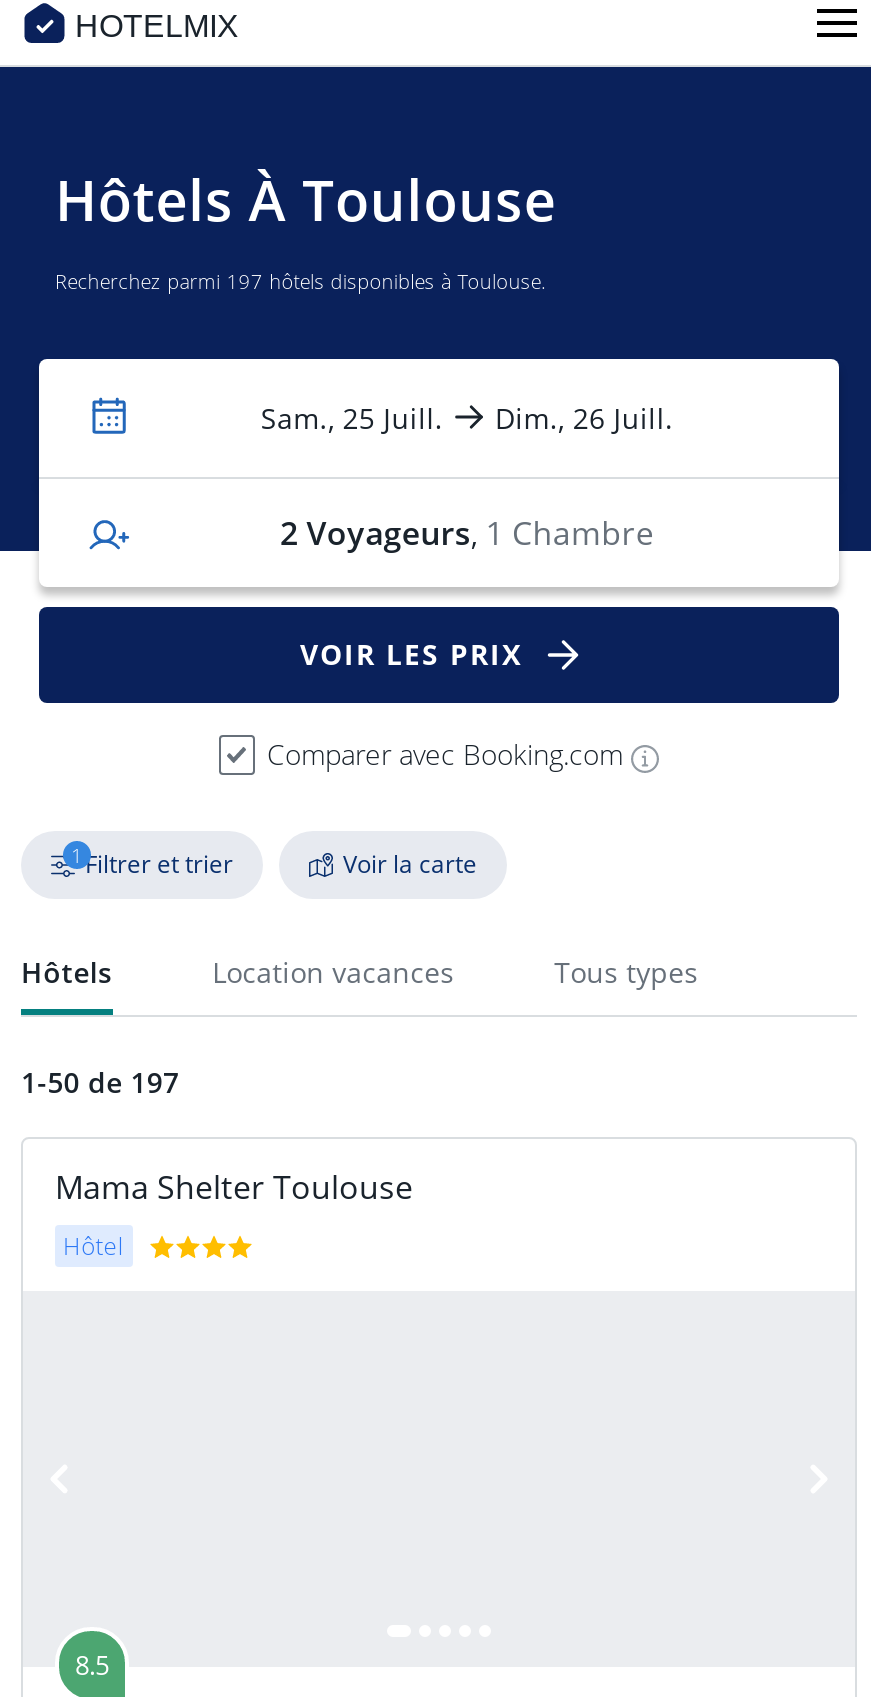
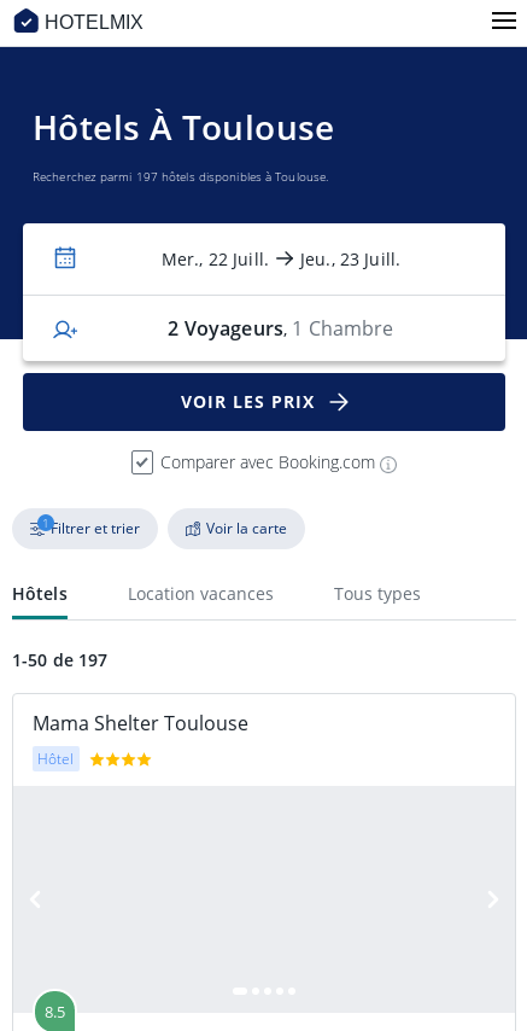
- Sam., 25 Juill.
+ Mer., 22 Juill.

- Dim., 26 Juill.
+ Jeu., 23 Juill.
